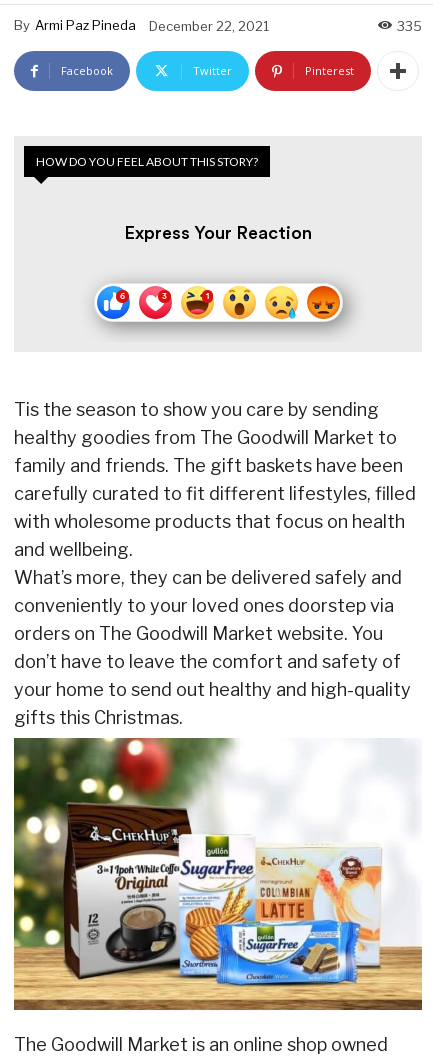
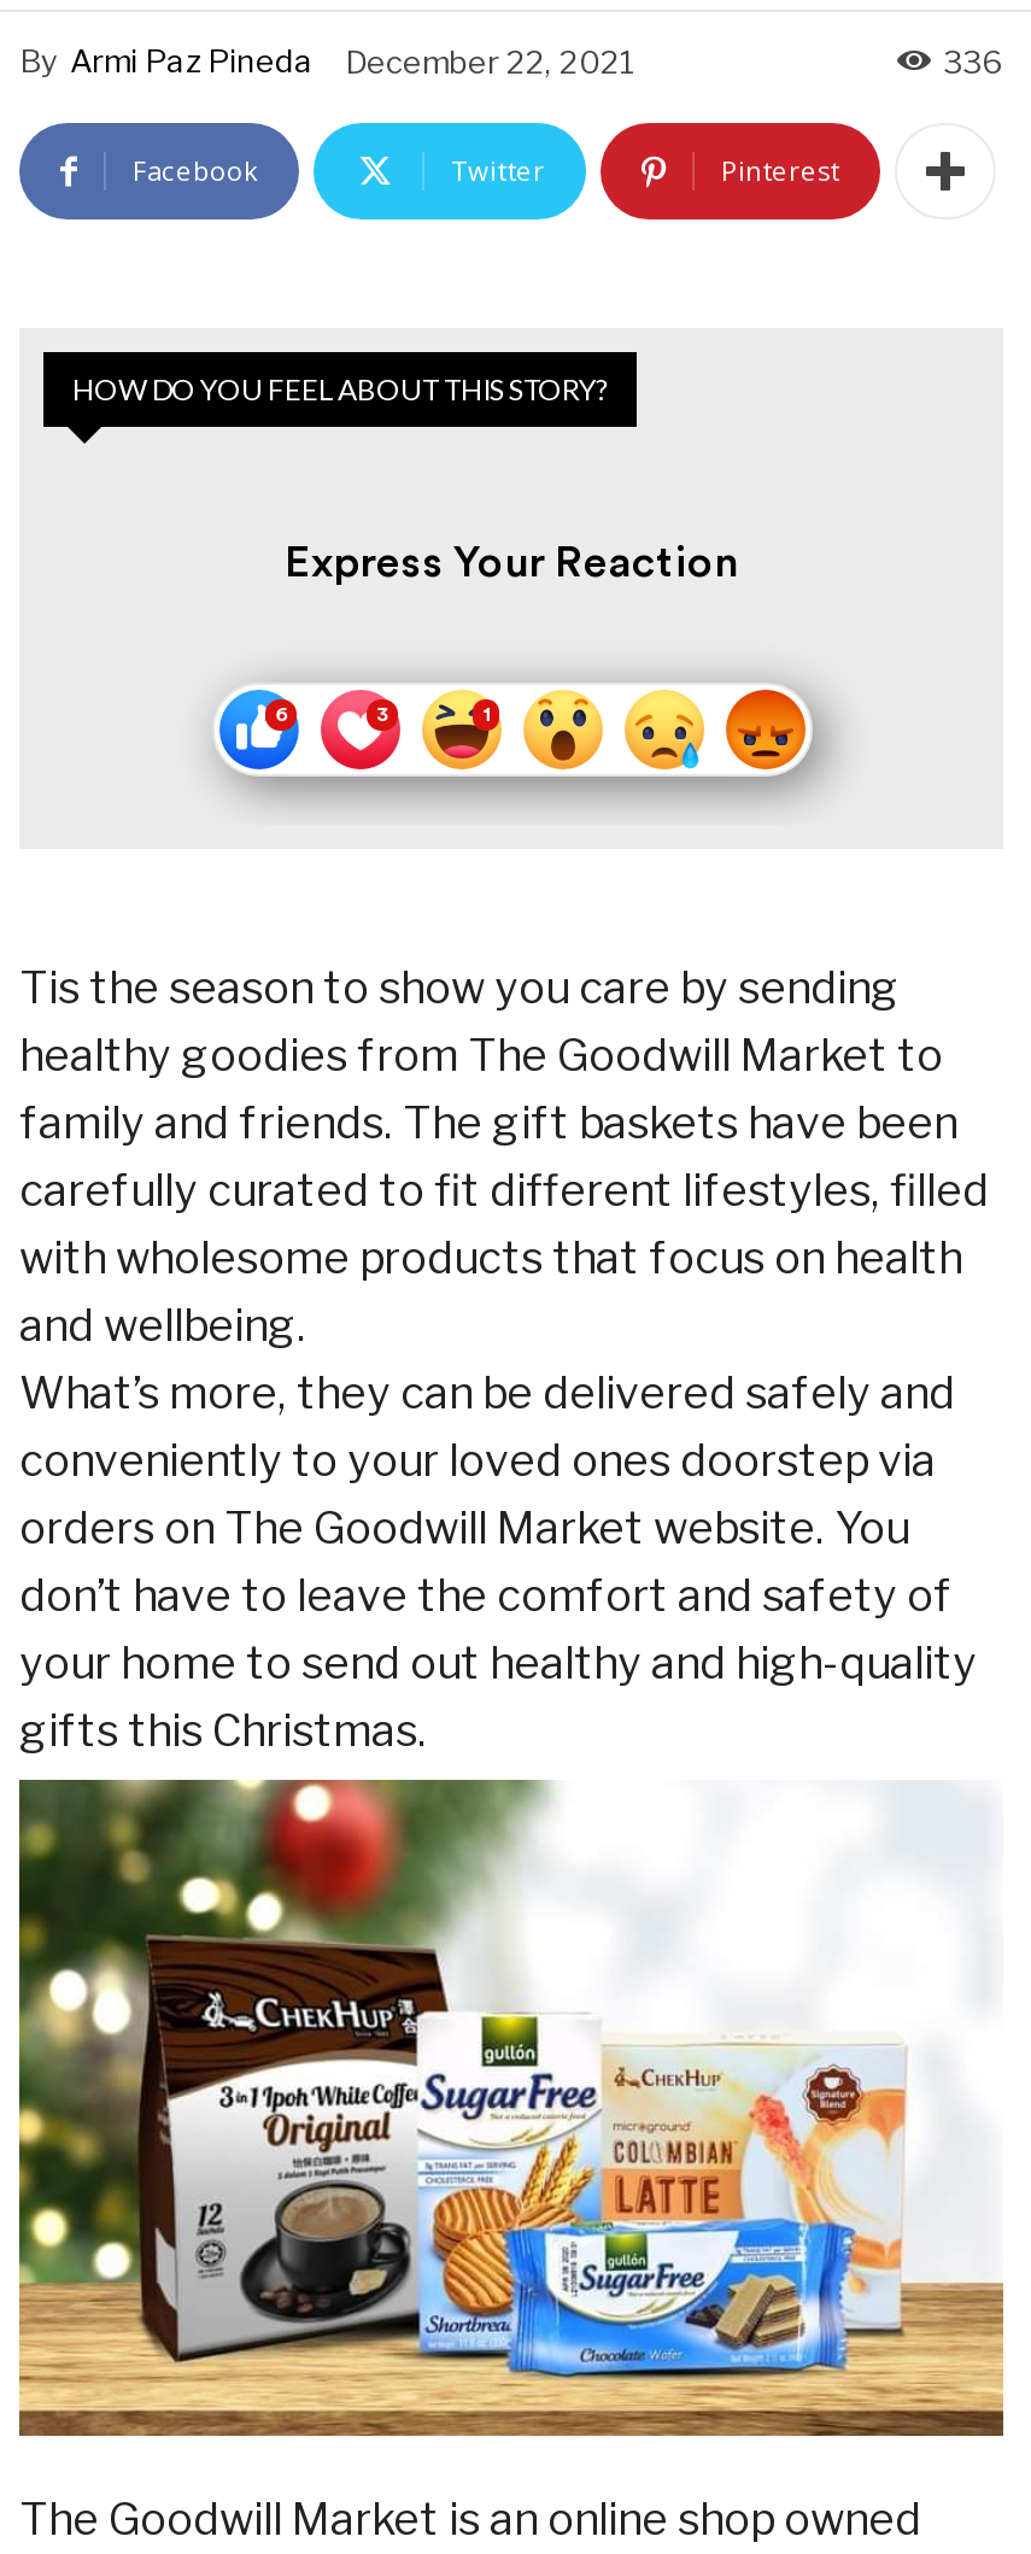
- 335
+ 336
